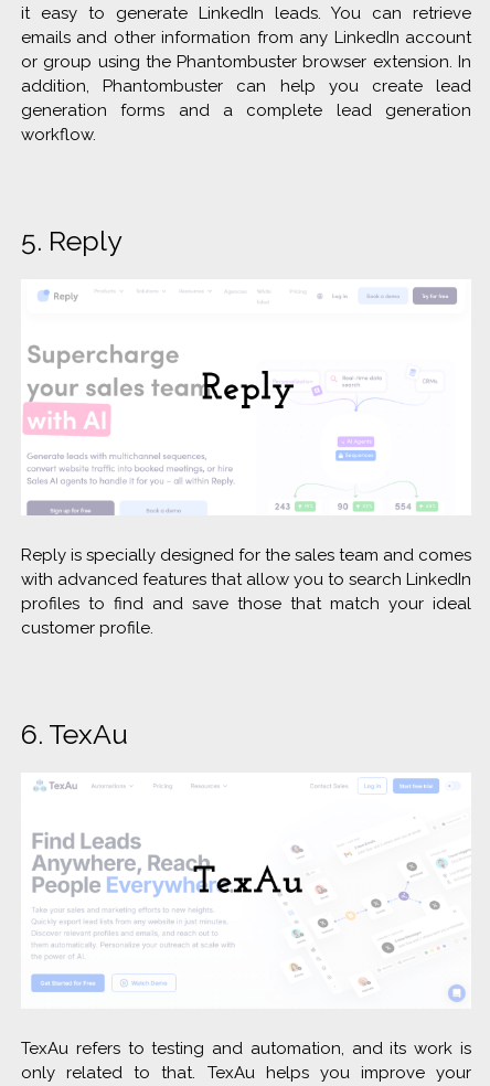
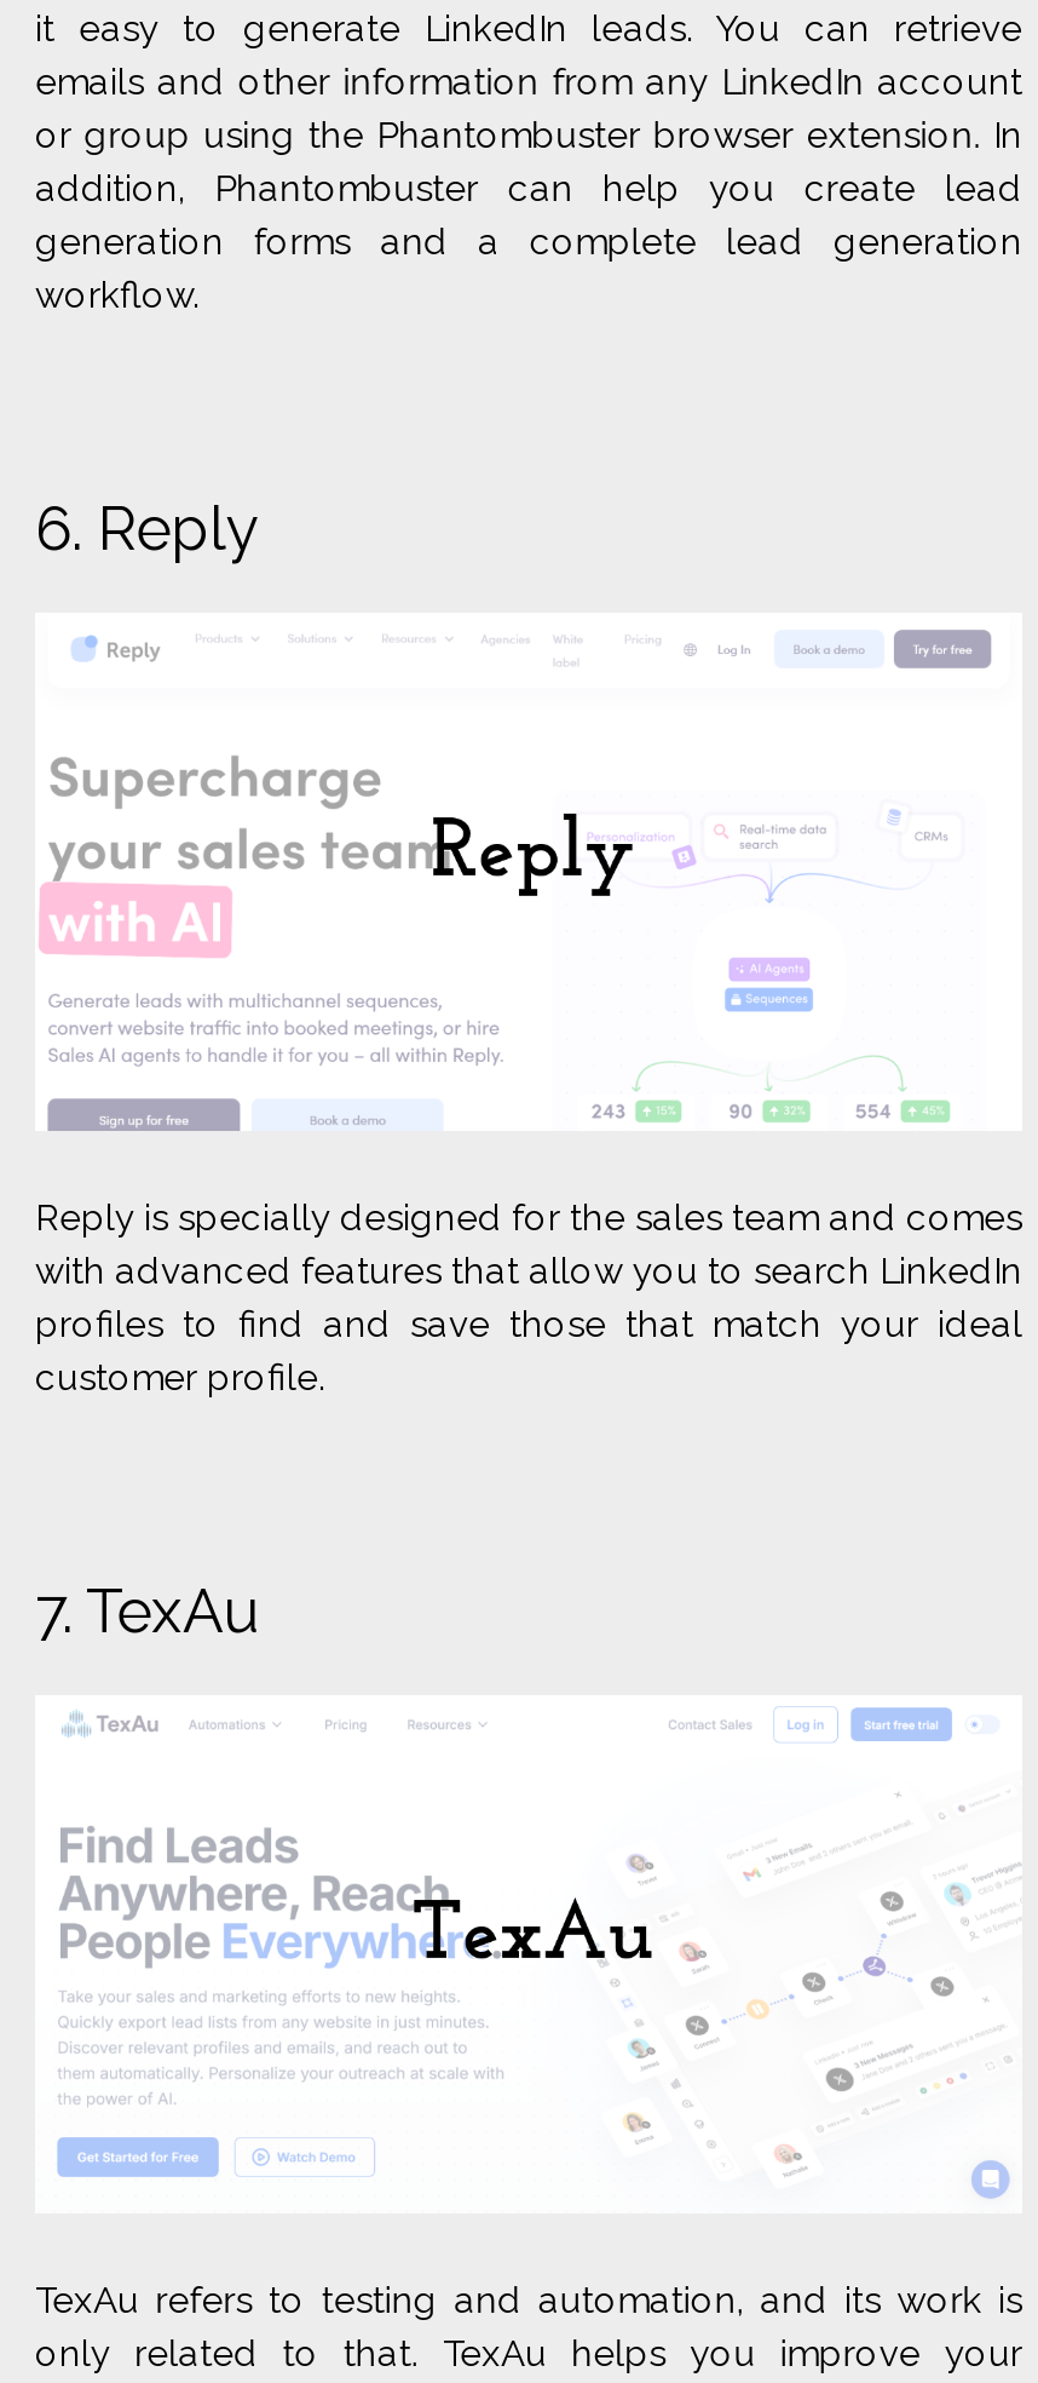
- 5. Reply
+ 6. Reply

- 6. TexAu
+ 7. TexAu
